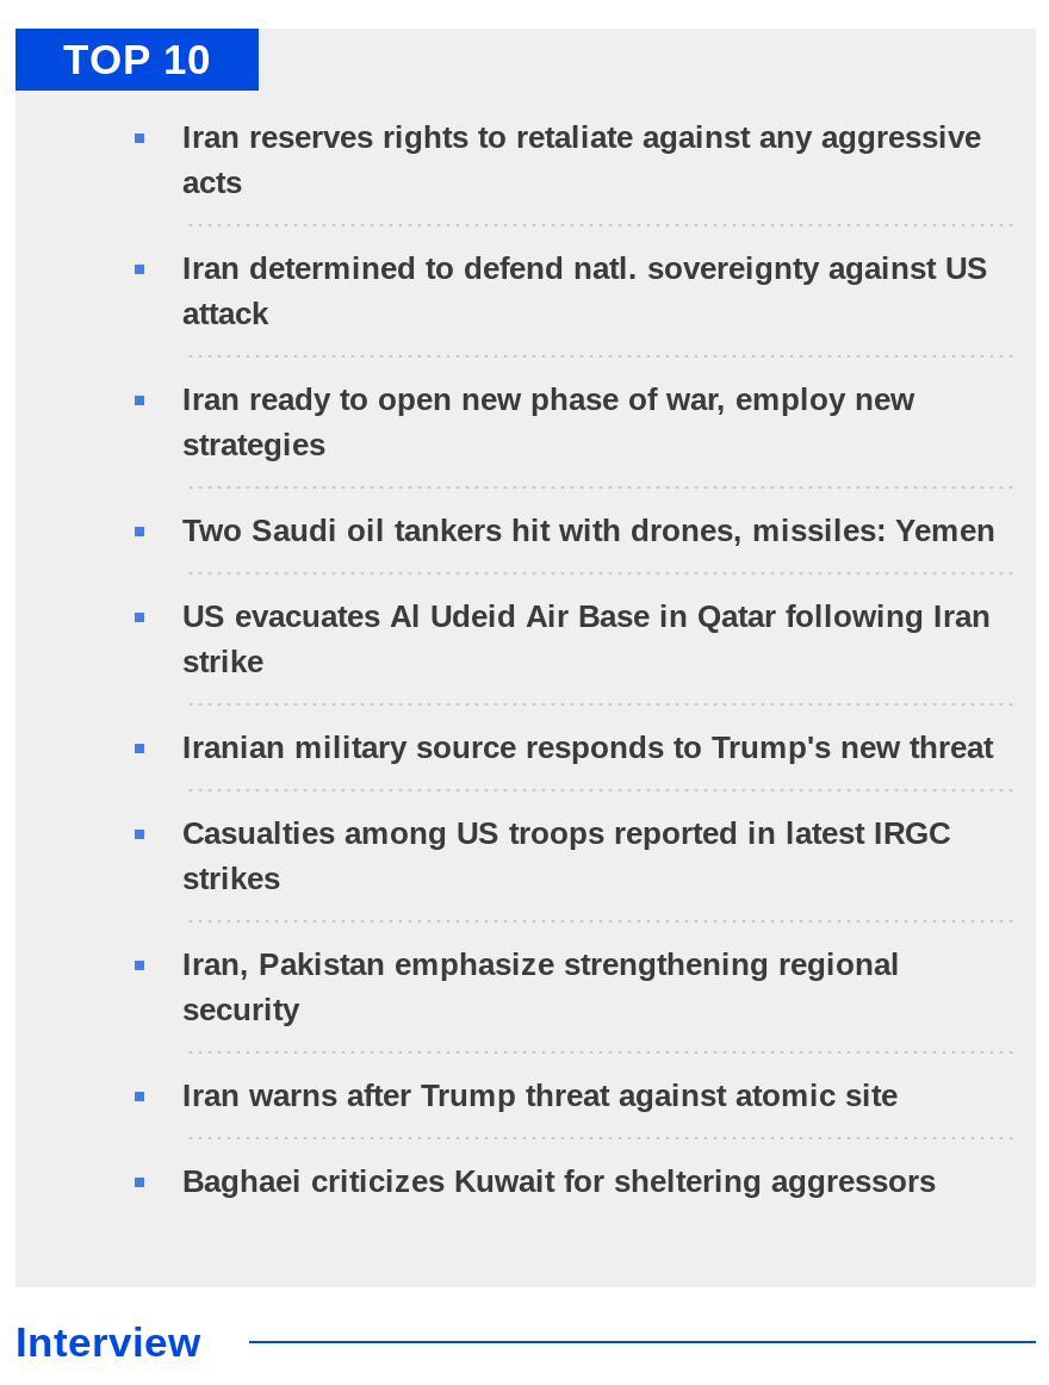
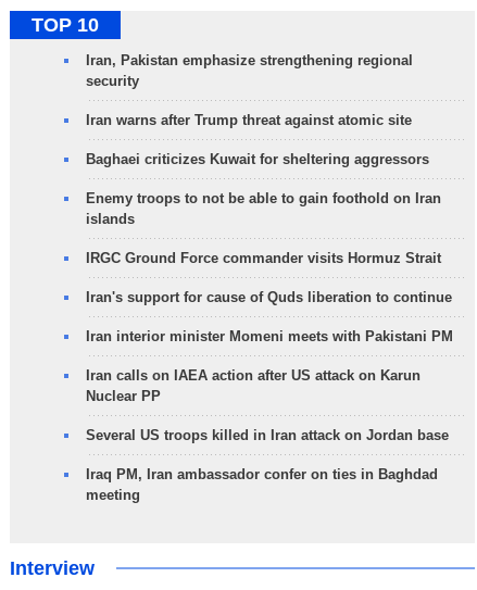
- Iran reserves rights to retaliate against any aggressive
- acts
- Iran determined to defend natl. sovereignty against US
- attack
- Iran ready to open new phase of war, employ new
- strategies
- Two Saudi oil tankers hit with drones, missiles: Yemen
- US evacuates Al Udeid Air Base in Qatar following Iran
- strike
- Iranian military source responds to Trump's new threat
- Casualties among US troops reported in latest IRGC
- strikes

moved up: Iran, Pakistan emphasize strengthening regional | security | Iran warns after Trump threat against atomic site | Baghaei criticizes Kuwait for sheltering aggressors

+ Enemy troops to not be able to gain foothold on Iran
+ islands
+ IRGC Ground Force commander visits Hormuz Strait
+ Iran's support for cause of Quds liberation to continue
+ Iran interior minister Momeni meets with Pakistani PM
+ Iran calls on IAEA action after US attack on Karun
+ Nuclear PP
+ Several US troops killed in Iran attack on Jordan base
+ Iraq PM, Iran ambassador confer on ties in Baghdad
+ meeting
